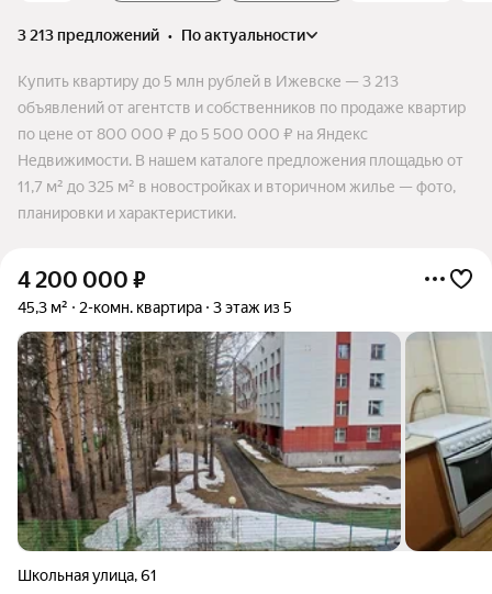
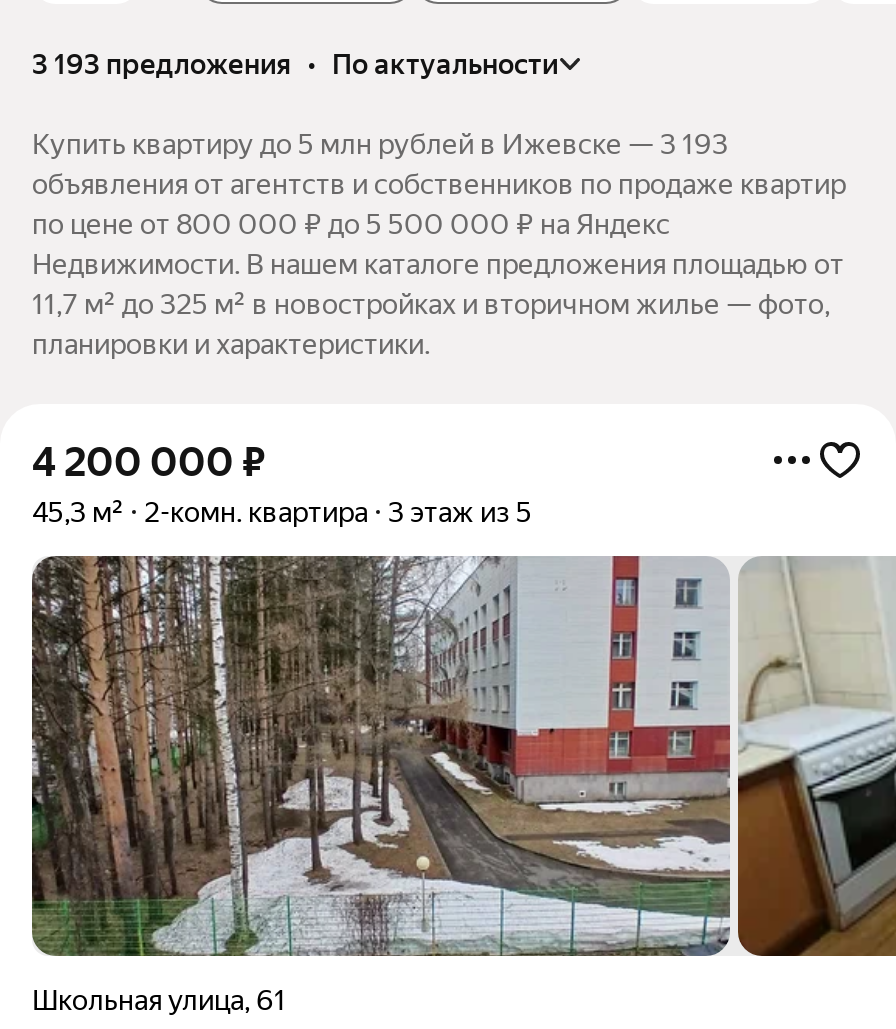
- 3 213 предложений • по актуальности
+ 3 193 предложения • по актуальности

- Купить квартиру до 5 млн рублей в Ижевске — 3 213
+ Купить квартиру до 5 млн рублей в Ижевске — 3 193

- объявлений от агентств и собственников по продаже квартир
+ объявления от агентств и собственников по продаже квартир
